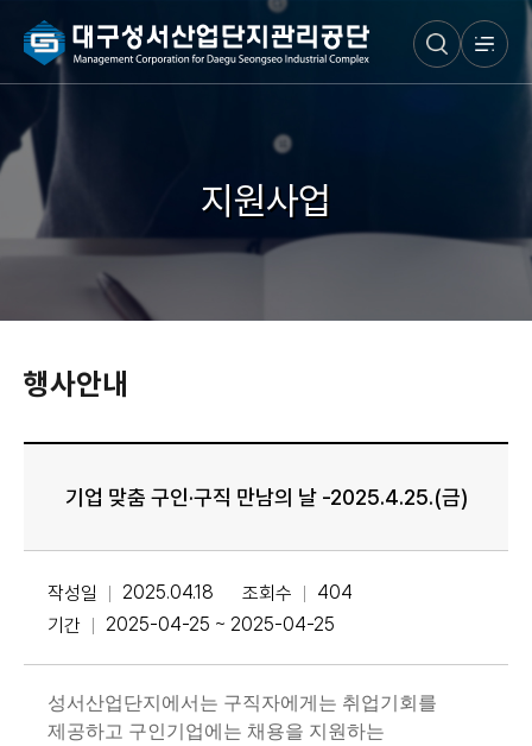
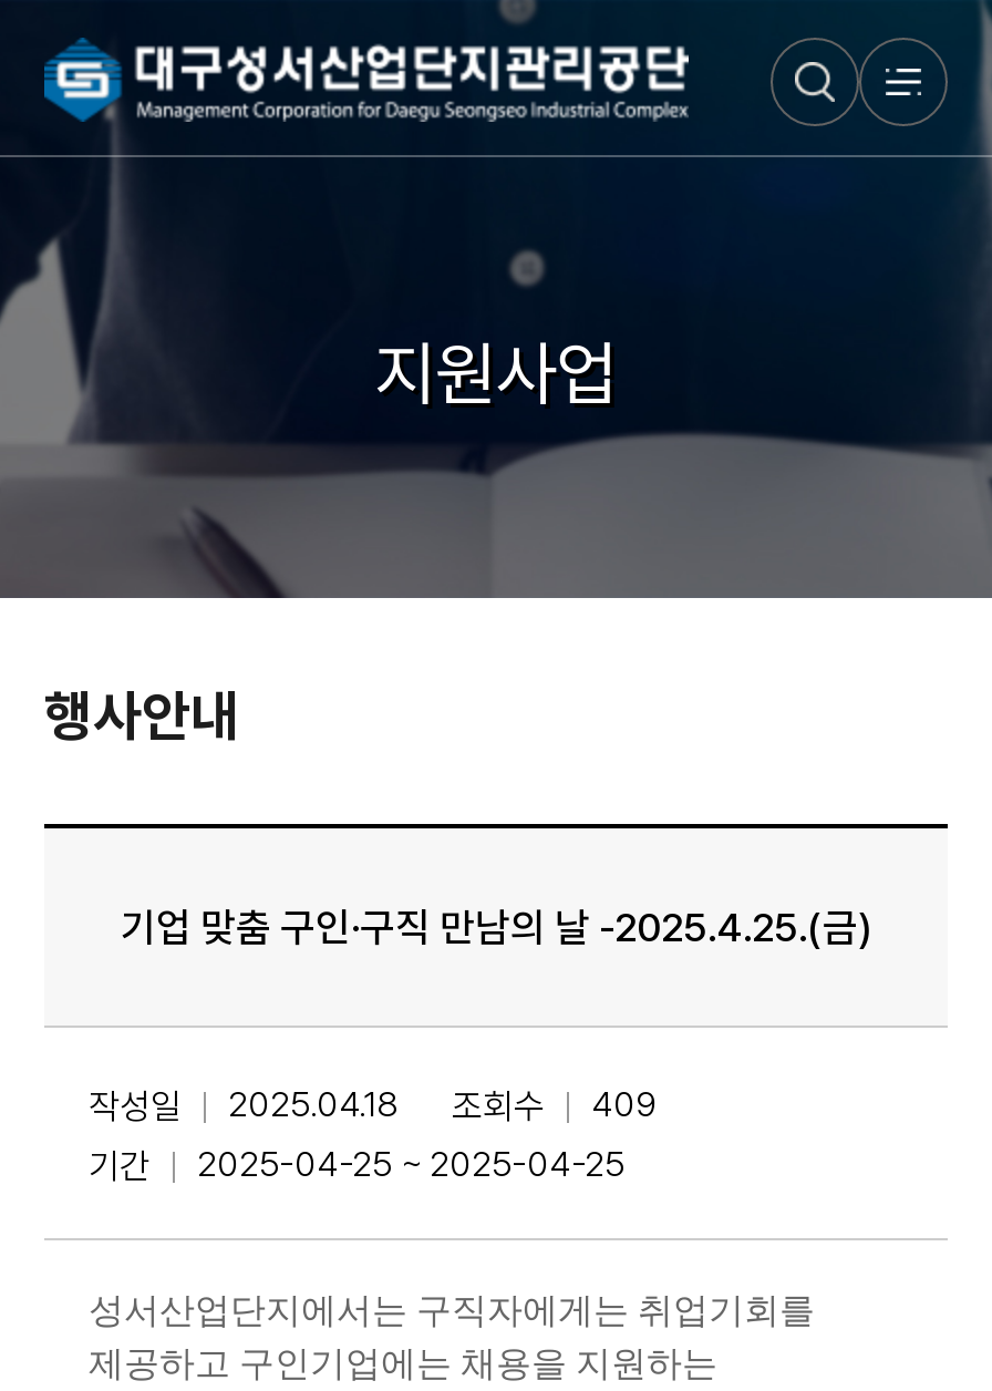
- 작성일 2025.04.18 조회수 404
+ 작성일 2025.04.18 조회수 409
